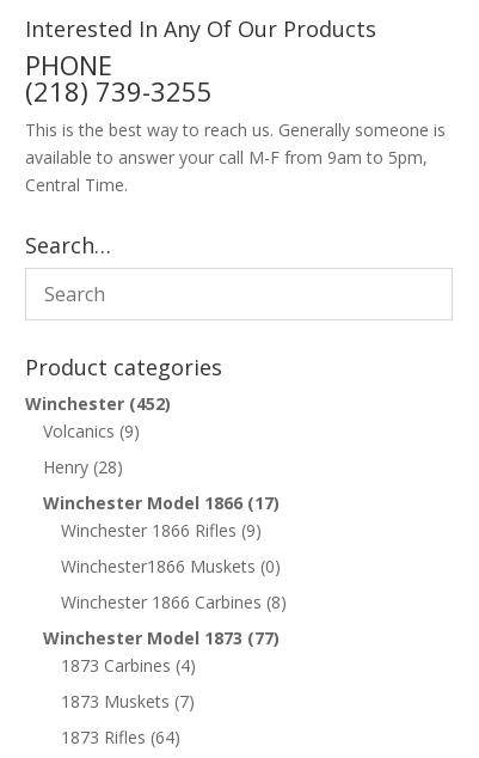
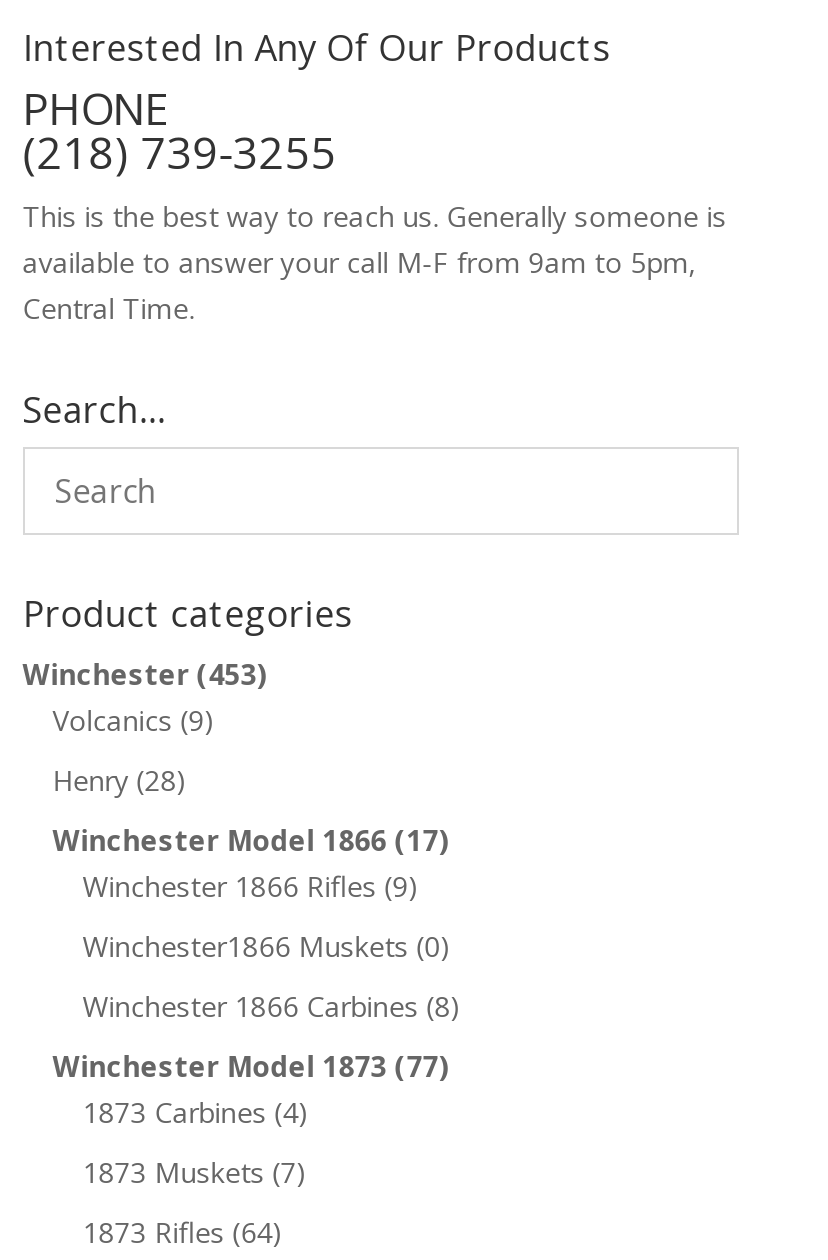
- Winchester (452)
+ Winchester (453)
